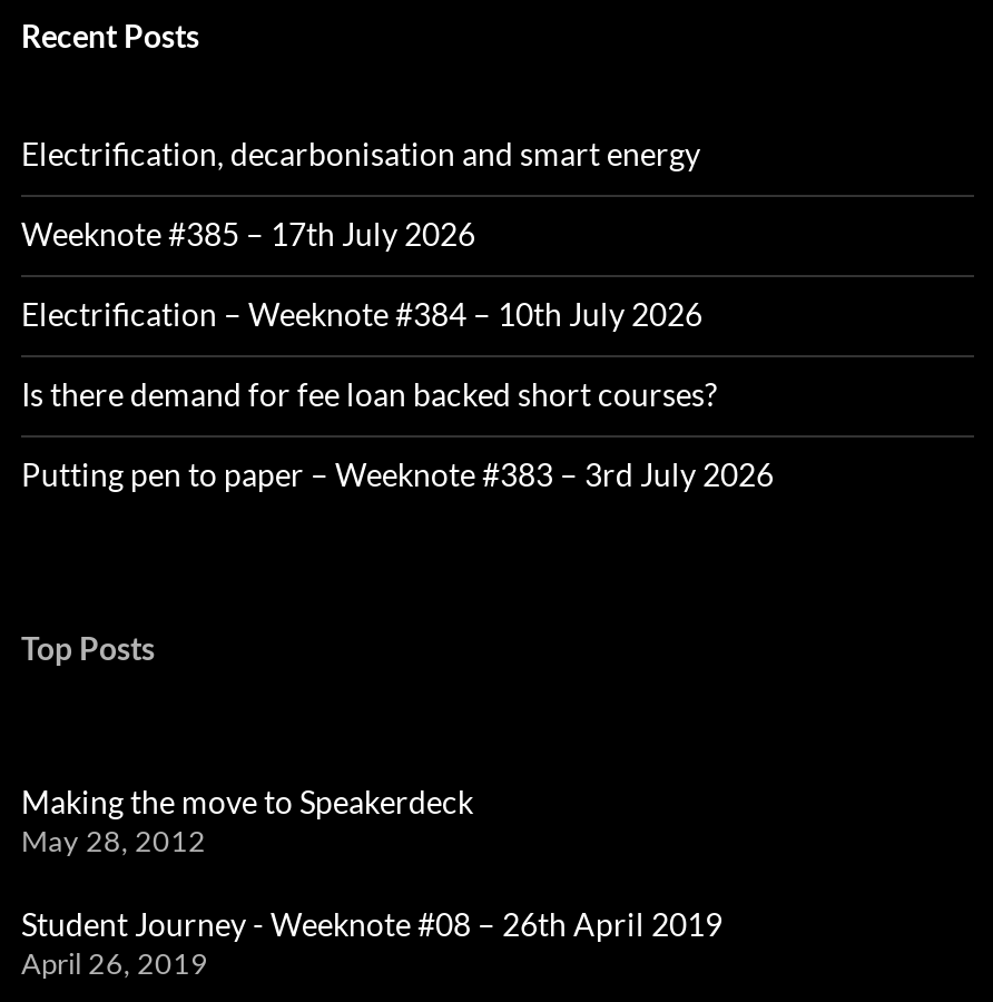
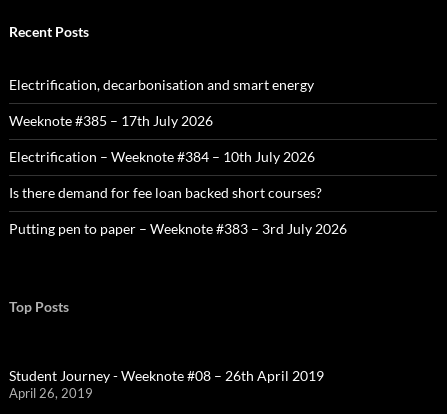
- Making the move to Speakerdeck
- May 28, 2012
